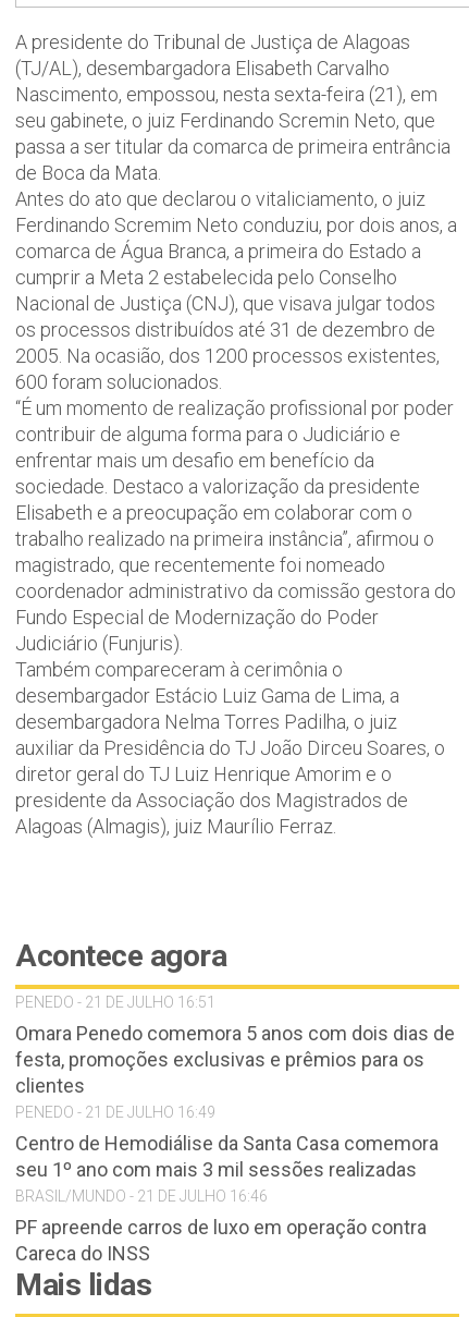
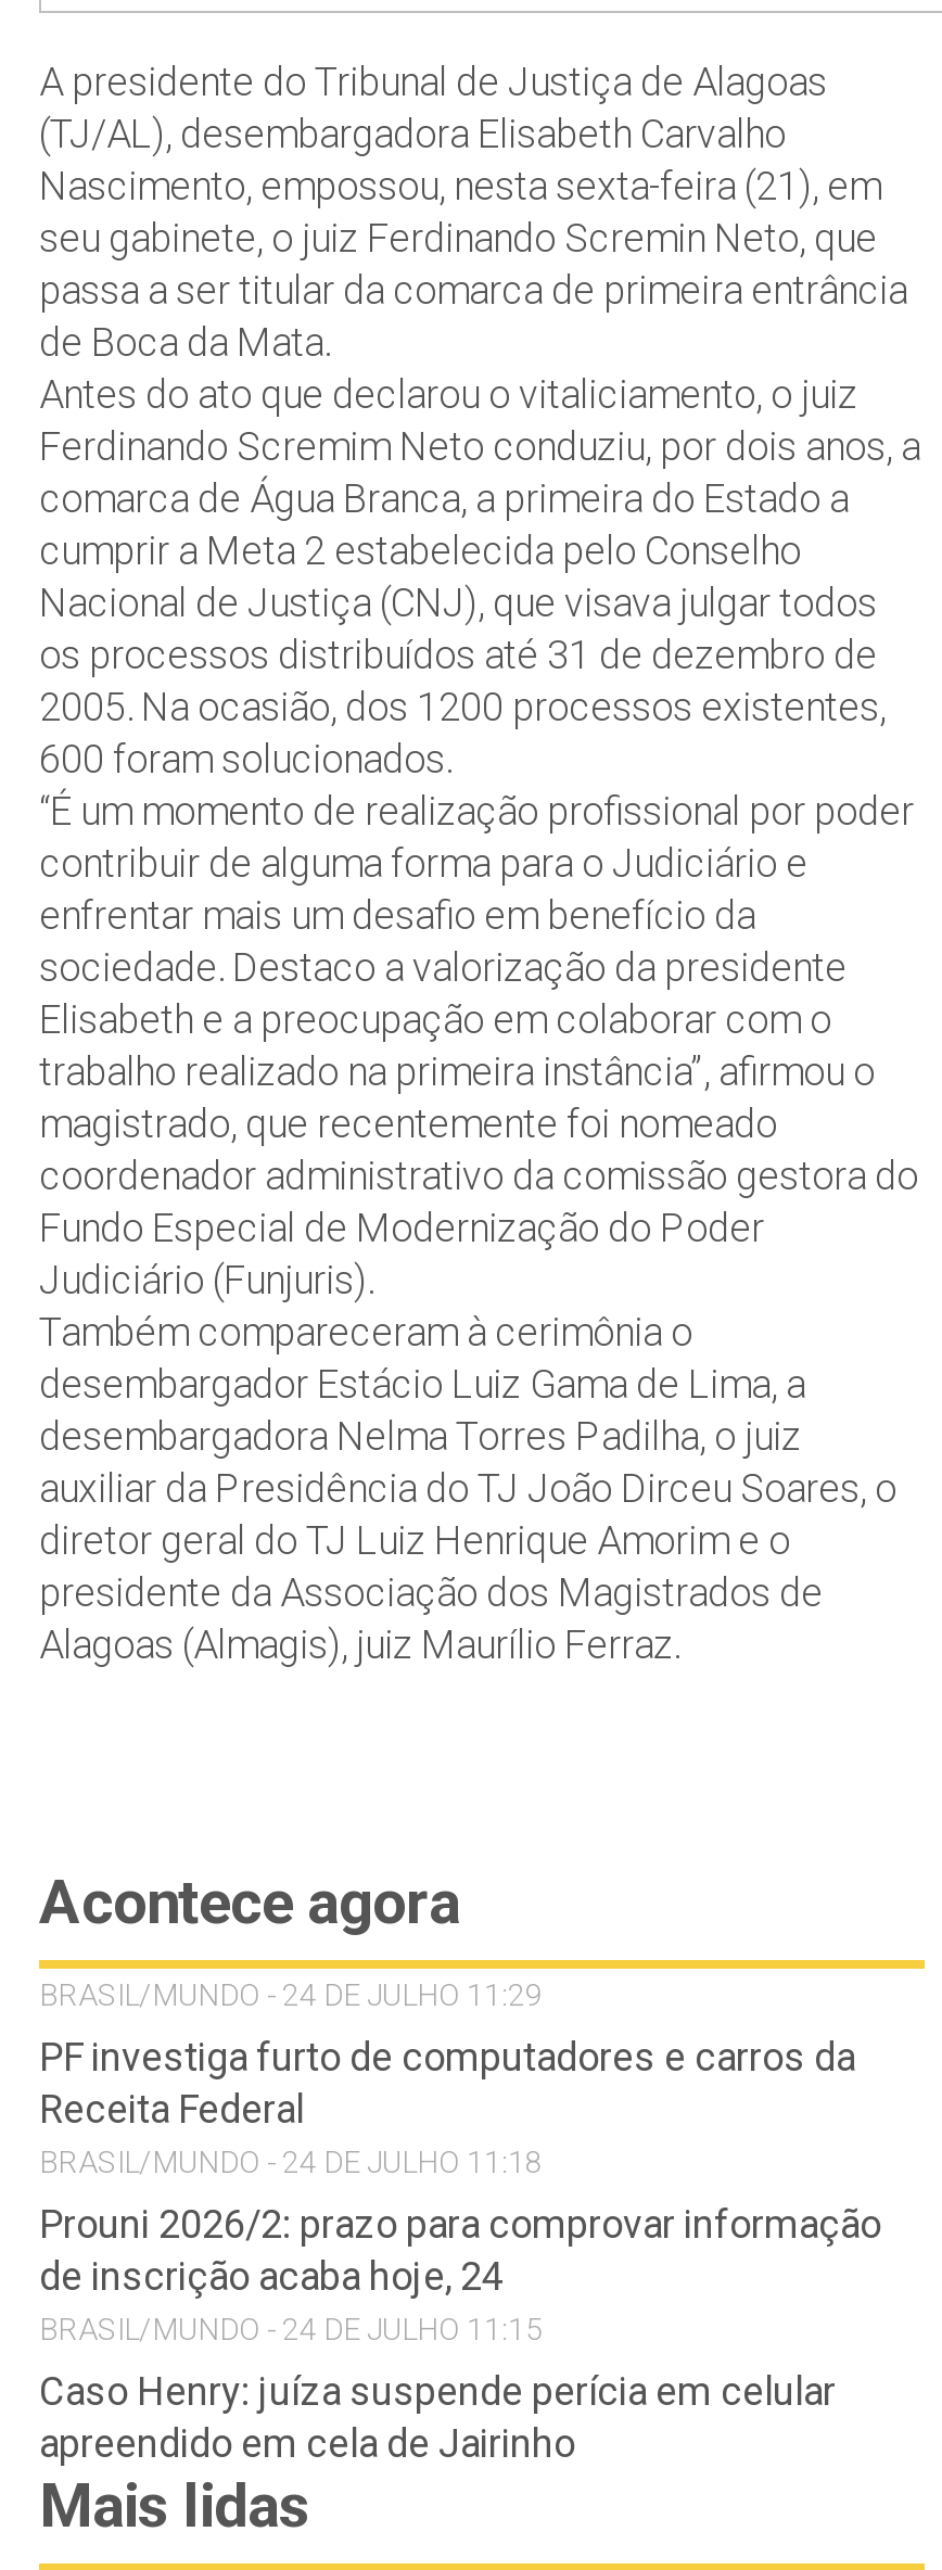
- PENEDO - 21 DE JULHO 16:51
+ BRASIL/MUNDO - 24 DE JULHO 11:29

- Omara Penedo comemora 5 anos com dois dias de
- festa, promoções exclusivas e prêmios para os
- clientes
- PENEDO - 21 DE JULHO 16:49
+ PF investiga furto de computadores e carros da
+ Receita Federal
+ BRASIL/MUNDO - 24 DE JULHO 11:18

- Centro de Hemodiálise da Santa Casa comemora
- seu 1º ano com mais 3 mil sessões realizadas
- BRASIL/MUNDO - 21 DE JULHO 16:46
+ Prouni 2026/2: prazo para comprovar informação
+ de inscrição acaba hoje, 24
+ BRASIL/MUNDO - 24 DE JULHO 11:15

- PF apreende carros de luxo em operação contra
- Careca do INSS
+ Caso Henry: juíza suspende perícia em celular
+ apreendido em cela de Jairinho
